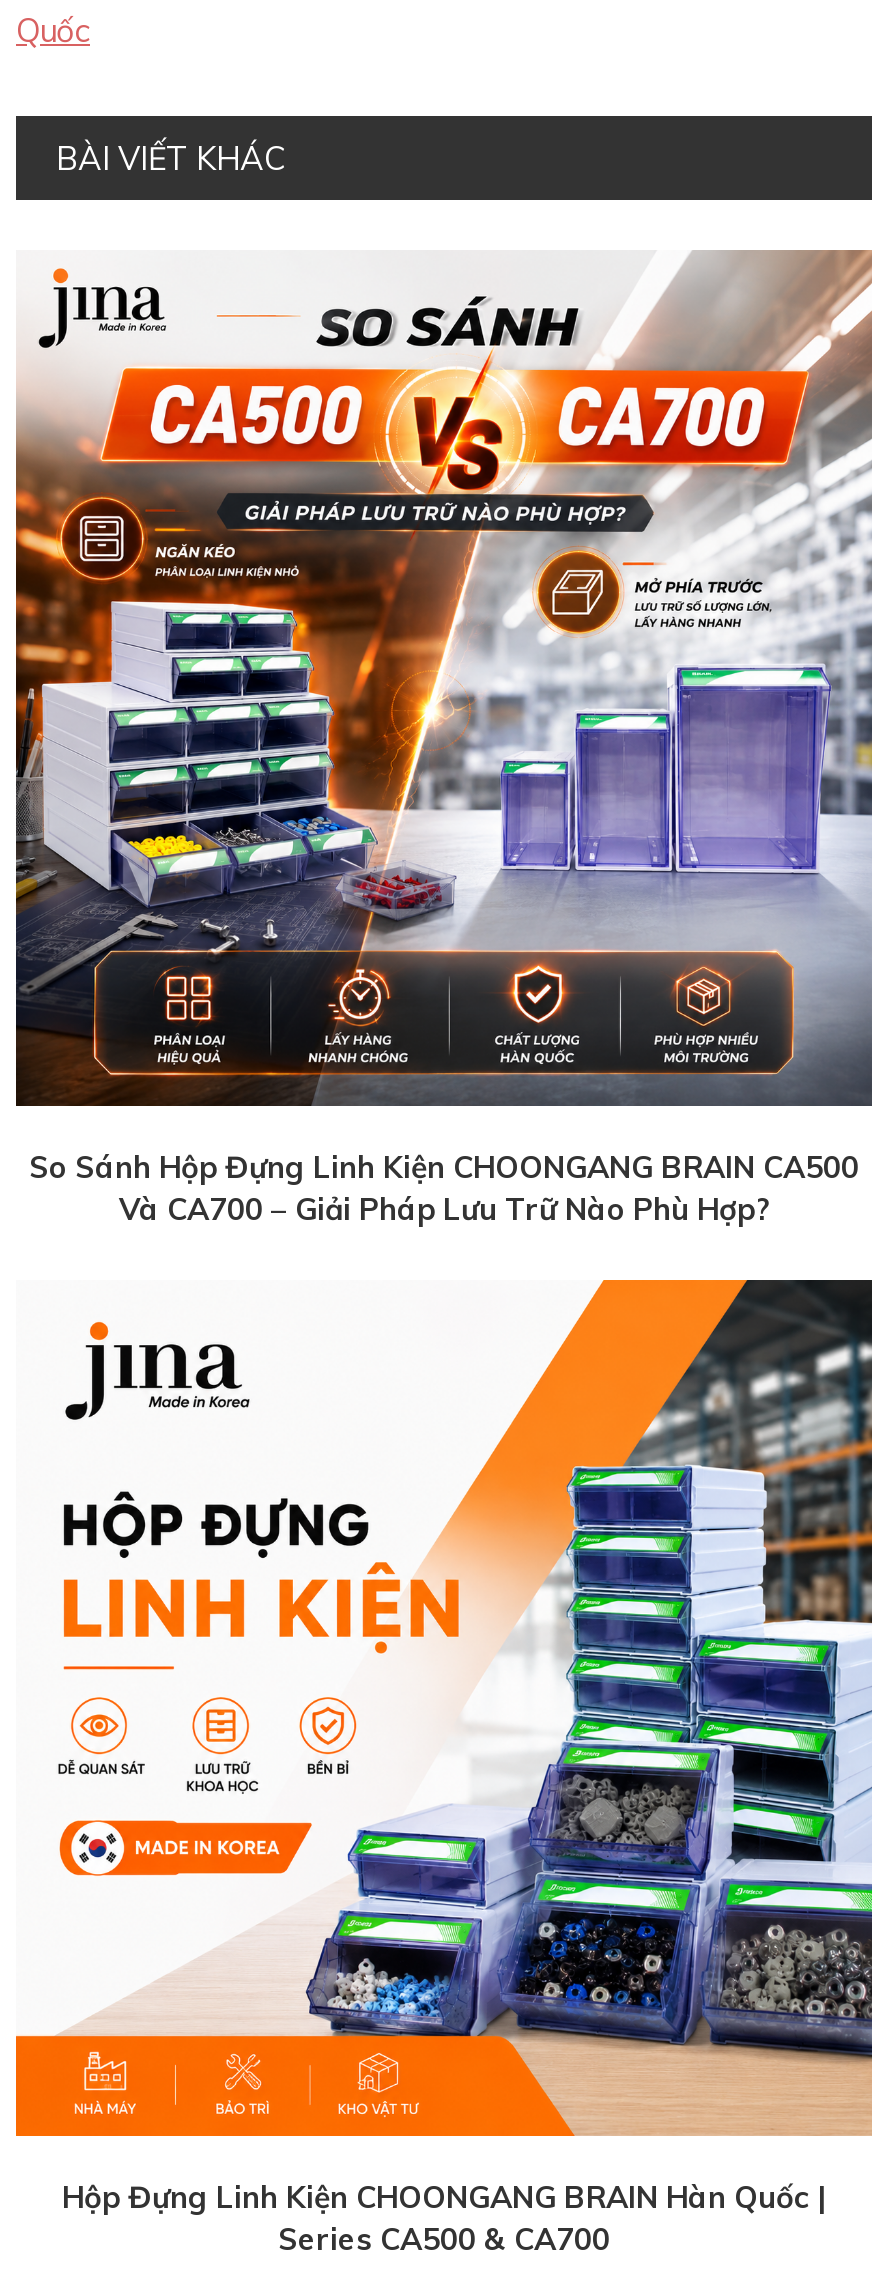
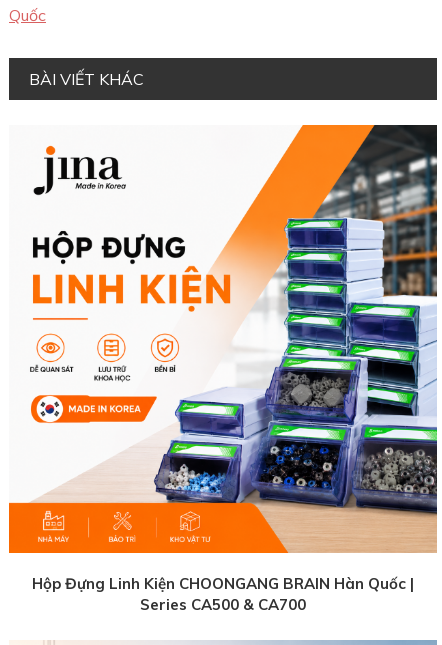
- [image]
- So Sánh Hộp Đựng Linh Kiện CHOONGANG BRAIN CA500
- Và CA700 – Giải Pháp Lưu Trữ Nào Phù Hợp?
